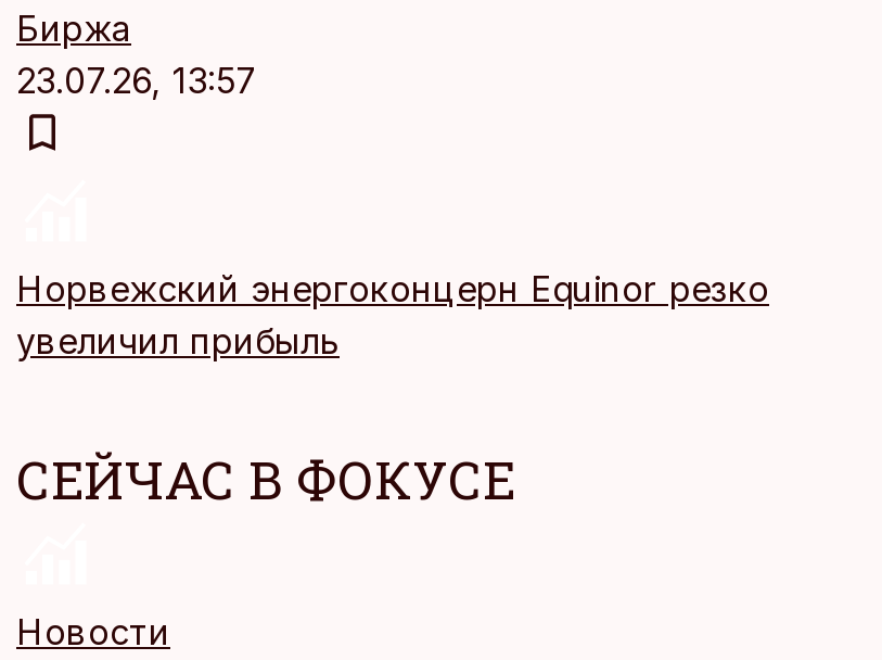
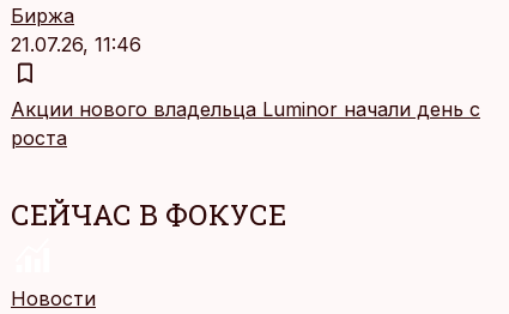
- 23.07.26, 13:57
+ 21.07.26, 11:46

- Норвежский энергоконцерн Equinor резко
- увеличил прибыль
+ Акции нового владельца Luminor начали день с
+ роста
